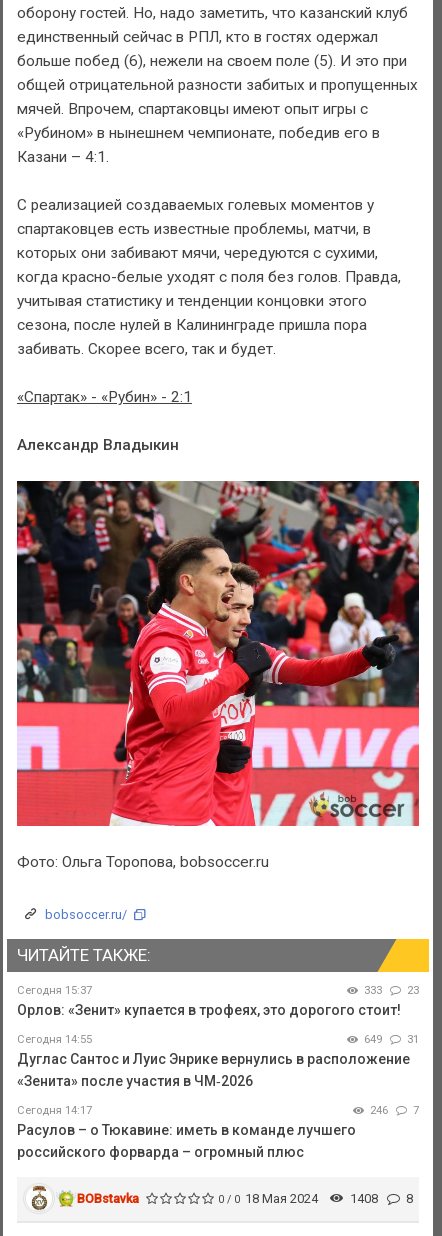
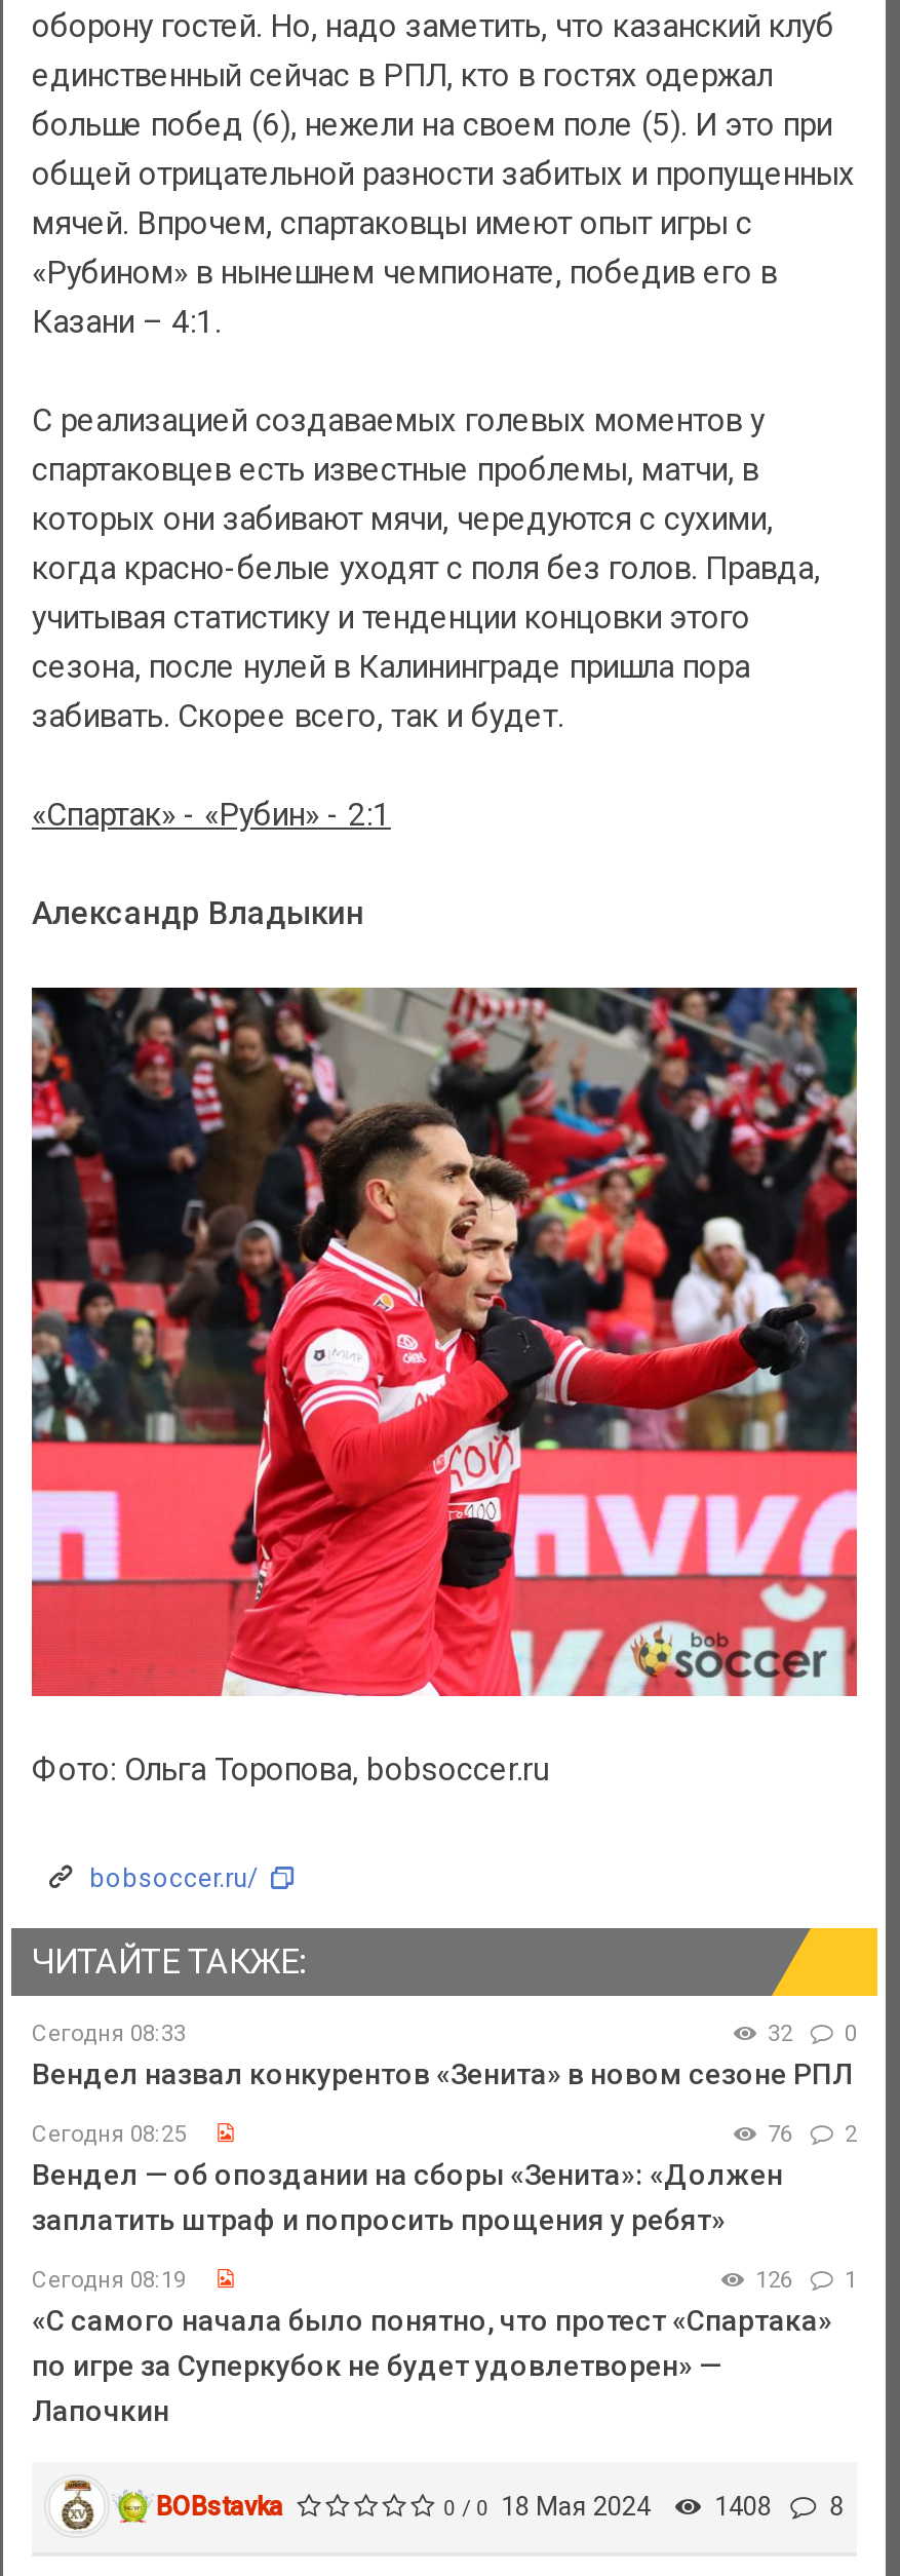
- Сегодня 15:37
- 333
- 23
- Орлов: «Зенит» купается в трофеях, это дорогого стоит!
+ Сегодня 08:33
+ 32
+ 0
+ Вендел назвал конкурентов «Зенита» в новом сезоне РПЛ

- Сегодня 14:55
- 649
- 31
- Дуглас Сантос и Луис Энрике вернулись в расположение
- «Зенита» после участия в ЧМ‑2026
+ Сегодня 08:25
+ 76
+ 2
+ Вендел — об опоздании на сборы «Зенита»: «Должен
+ заплатить штраф и попросить прощения у ребят»

- Сегодня 14:17
- 246
- 7
- Расулов – о Тюкавине: иметь в команде лучшего
- российского форварда – огромный плюс
+ Сегодня 08:19
+ 126
+ 1
+ «С самого начала было понятно, что протест «Спартака»
+ по игре за Суперкубок не будет удовлетворен» —
+ Лапочкин
